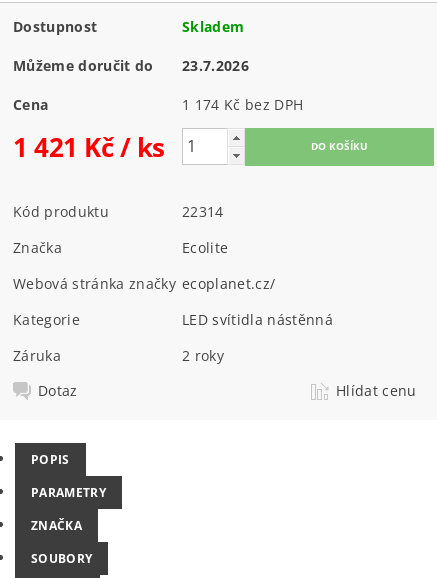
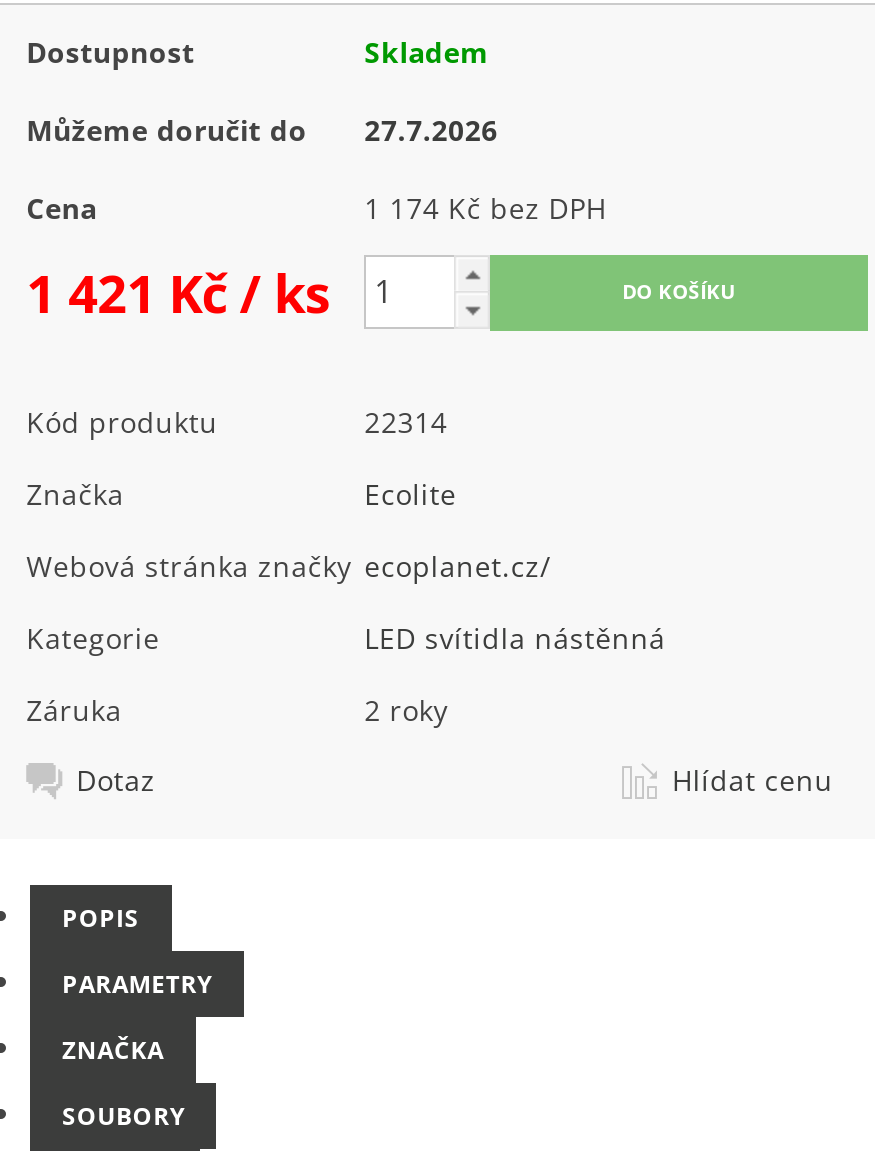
- Můžeme doručit do 23.7.2026
+ Můžeme doručit do 27.7.2026
